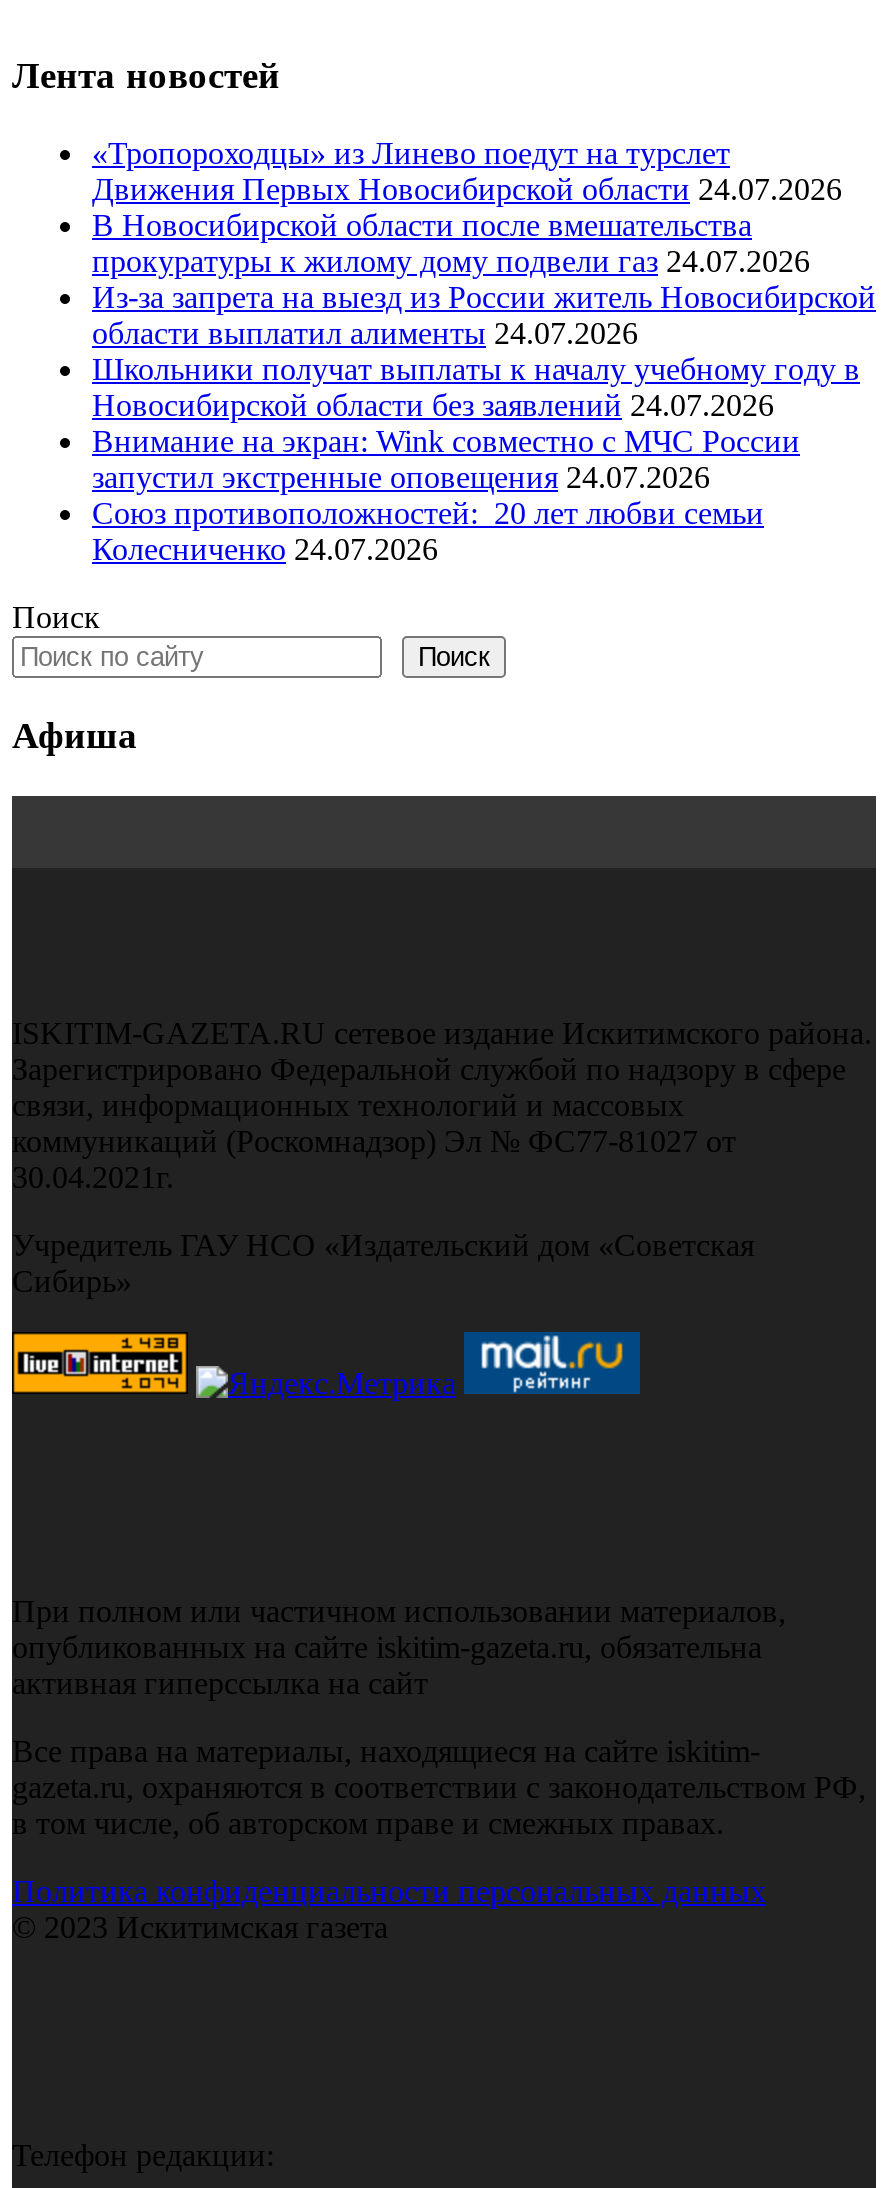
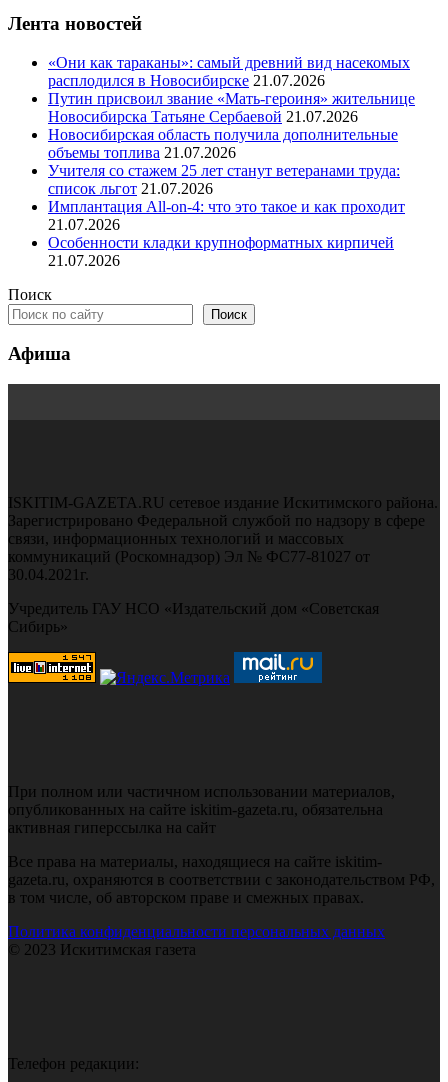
- «Тропороходцы» из Линево поедут на турслет
- Движения Первых Новосибирской области 24.07.2026
- В Новосибирской области после вмешательства
- прокуратуры к жилому дому подвели газ 24.07.2026
- Из-за запрета на выезд из России житель Новосибирской
- области выплатил алименты 24.07.2026
- Школьники получат выплаты к началу учебному году в
- Новосибирской области без заявлений 24.07.2026
- Внимание на экран: Wink совместно с МЧС России
- запустил экстренные оповещения 24.07.2026
- Союз противоположностей: 20 лет любви семьи
- Колесниченко 24.07.2026
+ «Они как тараканы»: самый древний вид насекомых
+ расплодился в Новосибирске 21.07.2026
+ Путин присвоил звание «Мать-героиня» жительнице
+ Новосибирска Татьяне Сербаевой 21.07.2026
+ Новосибирская область получила дополнительные
+ объемы топлива 21.07.2026
+ Учителя со стажем 25 лет станут ветеранами труда:
+ список льгот 21.07.2026
+ Имплантация All-on-4: что это такое и как проходит
+ 21.07.2026
+ Особенности кладки крупноформатных кирпичей
+ 21.07.2026
